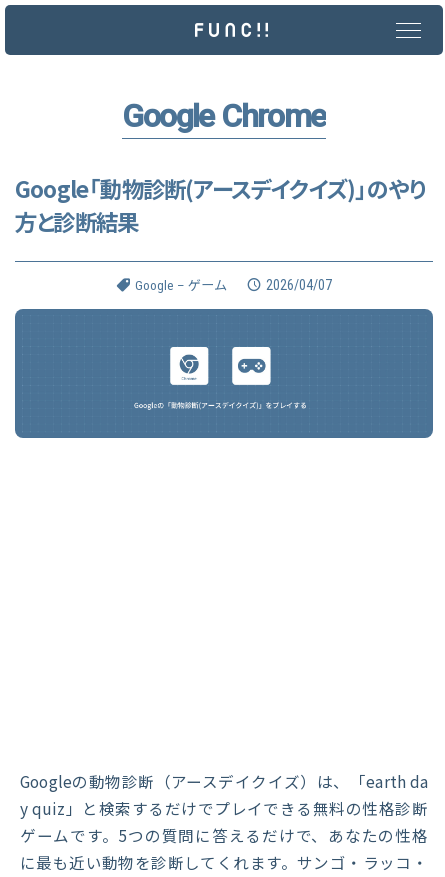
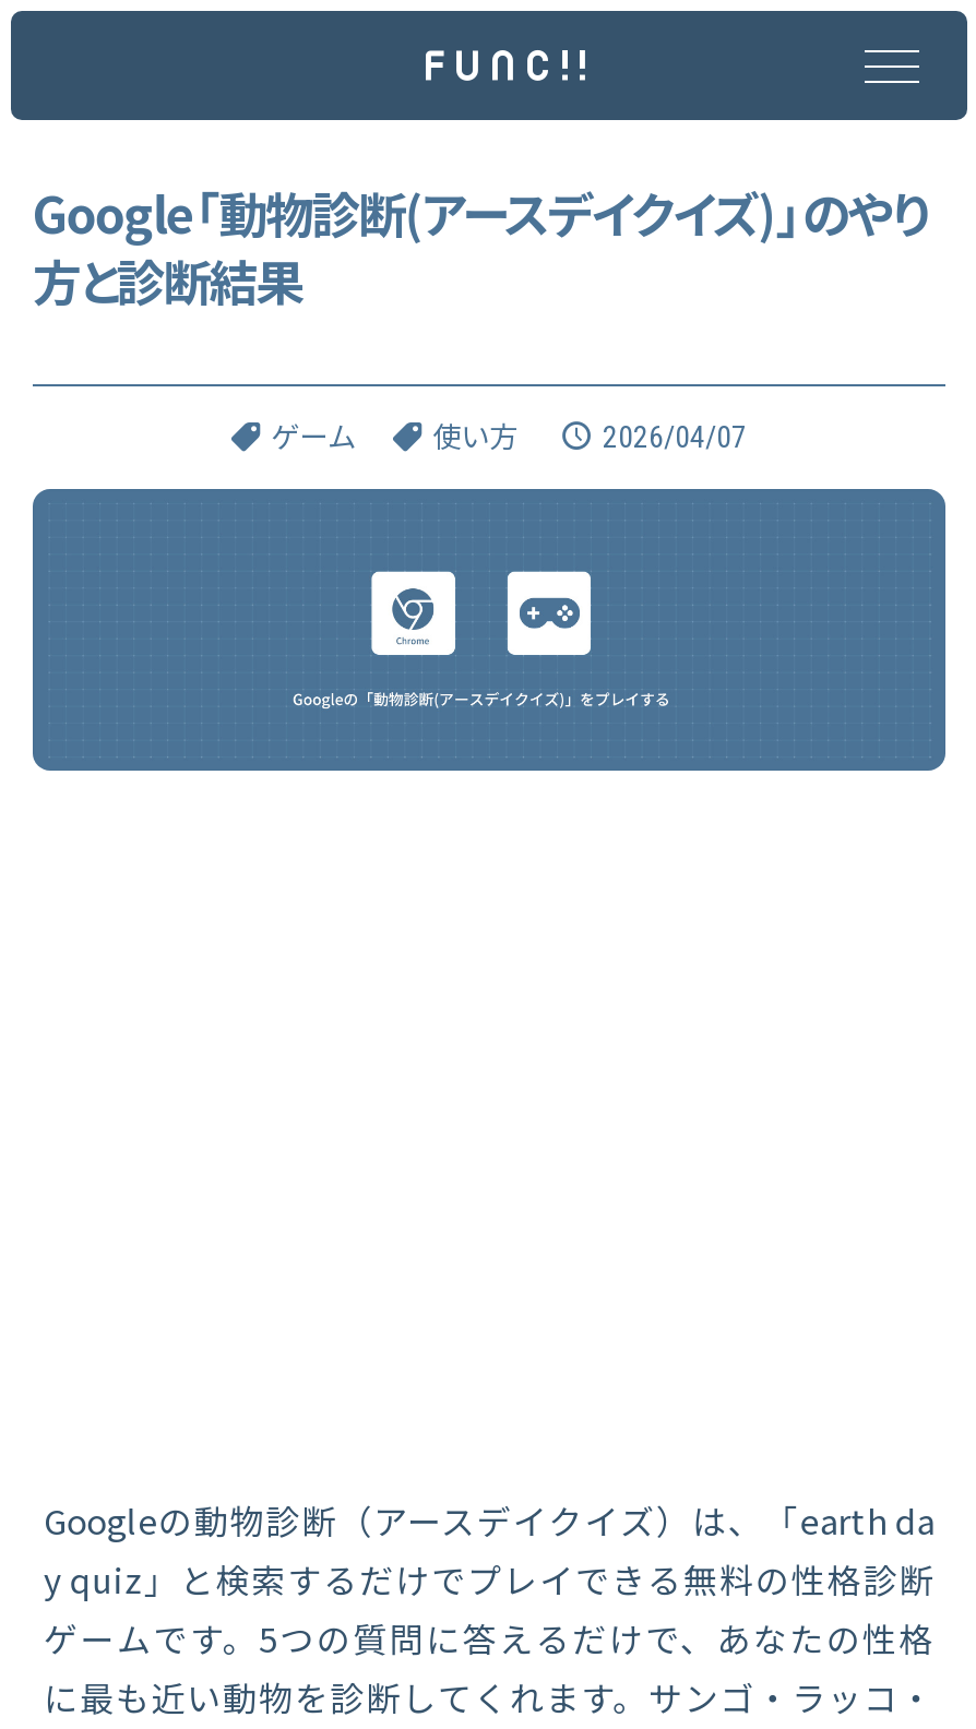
- Google Chrome

- Google – ゲーム
+ ゲーム
+ 使い方
